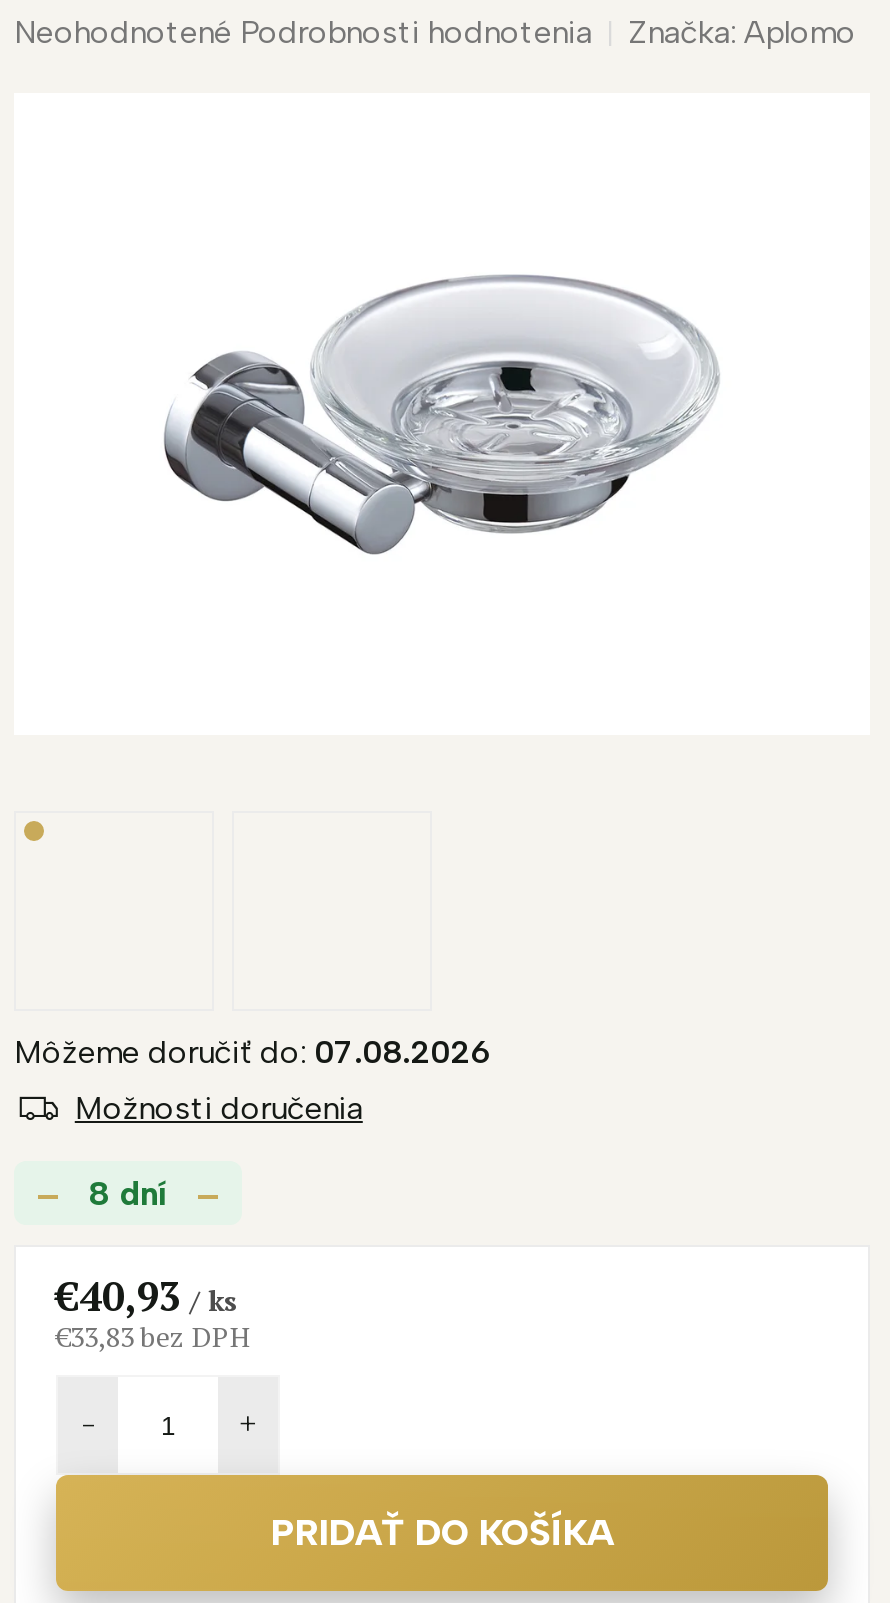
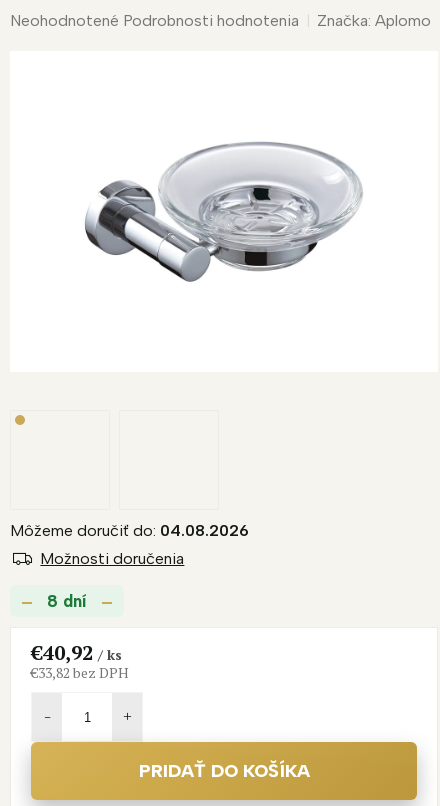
- Môžeme doručiť do: 07.08.2026
+ Môžeme doručiť do: 04.08.2026

- €40,93 / ks
+ €40,92 / ks

- €33,83 bez DPH
+ €33,82 bez DPH
